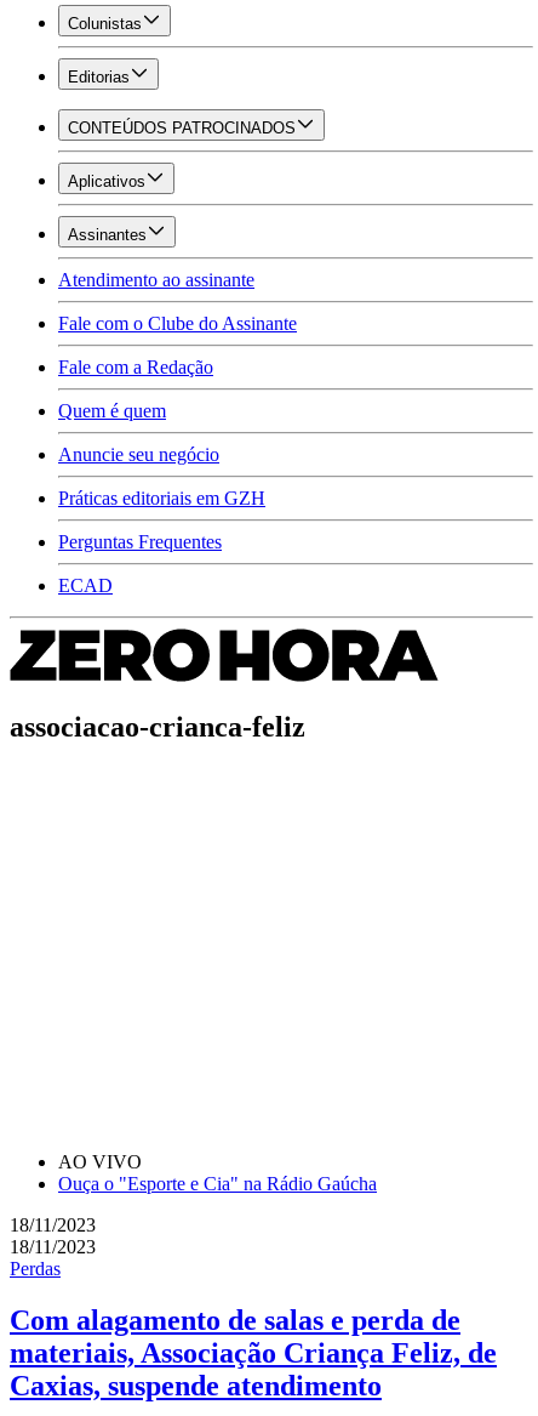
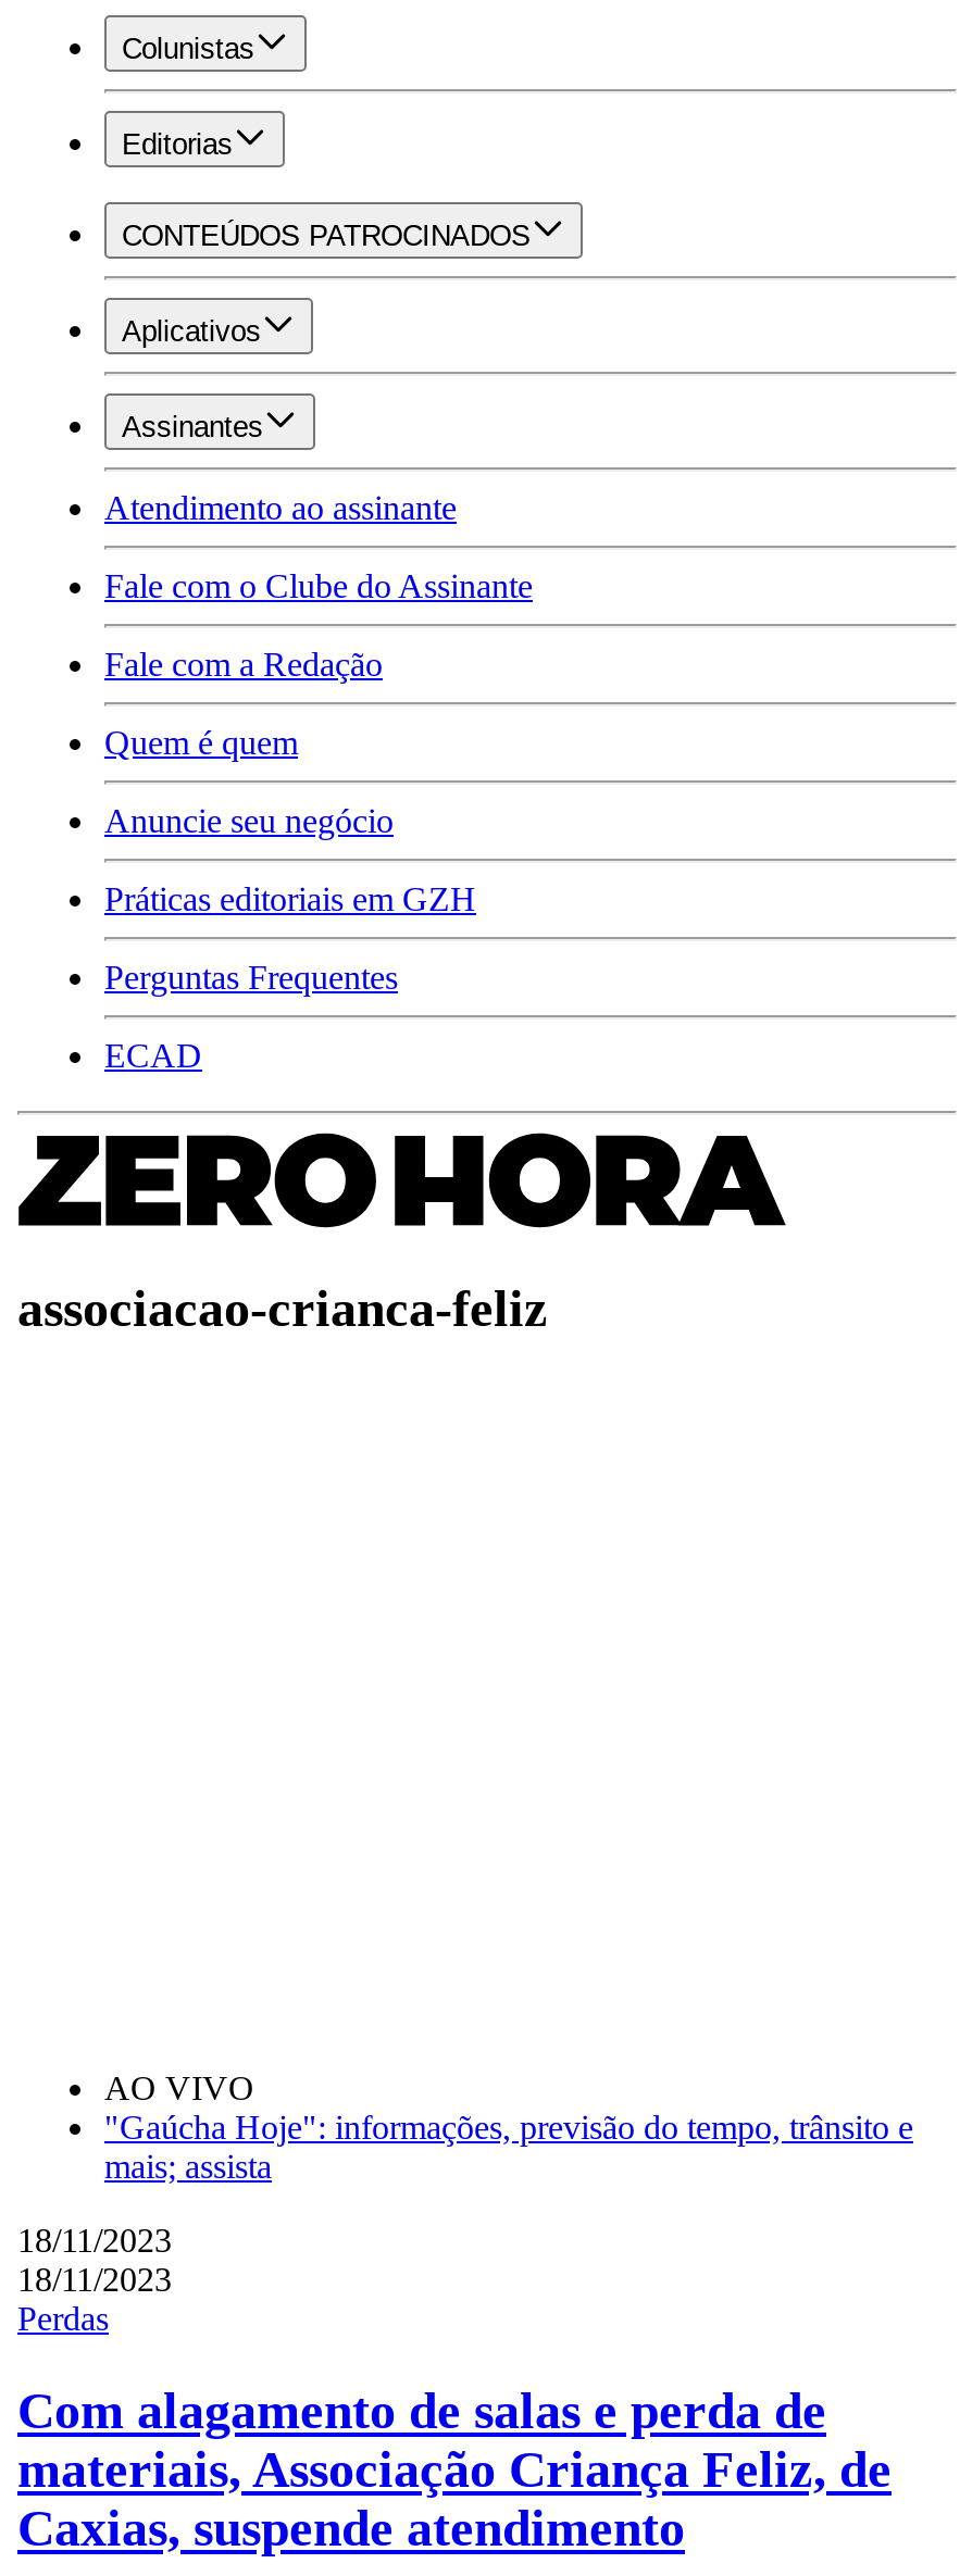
- Ouça o "Esporte e Cia" na Rádio Gaúcha
+ "Gaúcha Hoje": informações, previsão do tempo, trânsito e
+ mais; assista
